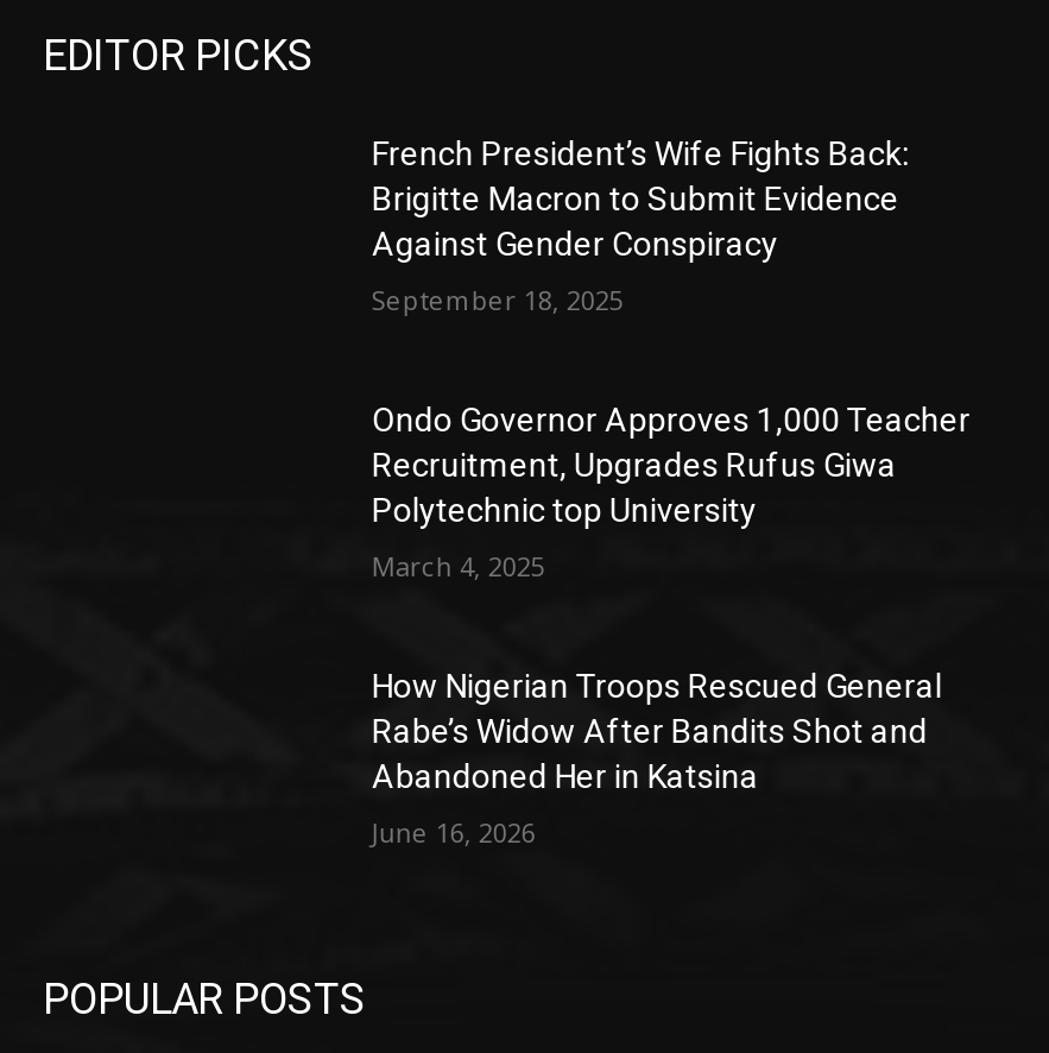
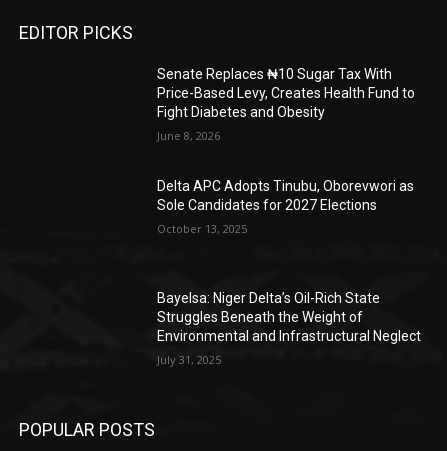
- French President’s Wife Fights Back:
- Brigitte Macron to Submit Evidence
- Against Gender Conspiracy
+ Senate Replaces ₦10 Sugar Tax With
+ Price-Based Levy, Creates Health Fund to
+ Fight Diabetes and Obesity

- September 18, 2025
+ June 8, 2026

- Ondo Governor Approves 1,000 Teacher
- Recruitment, Upgrades Rufus Giwa
- Polytechnic top University
+ Delta APC Adopts Tinubu, Oborevwori as
+ Sole Candidates for 2027 Elections

- March 4, 2025
+ October 13, 2025

- How Nigerian Troops Rescued General
- Rabe’s Widow After Bandits Shot and
- Abandoned Her in Katsina
+ Bayelsa: Niger Delta’s Oil-Rich State
+ Struggles Beneath the Weight of
+ Environmental and Infrastructural Neglect

- June 16, 2026
+ July 31, 2025
